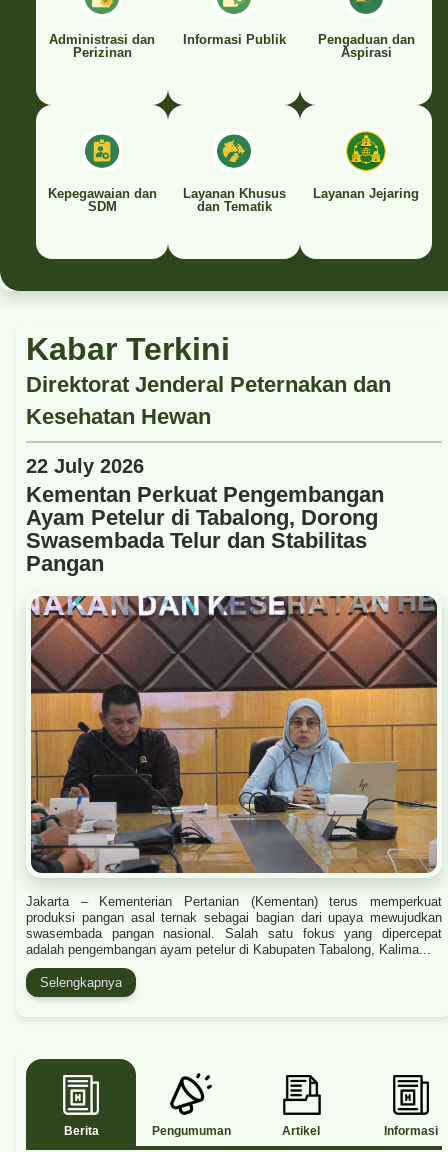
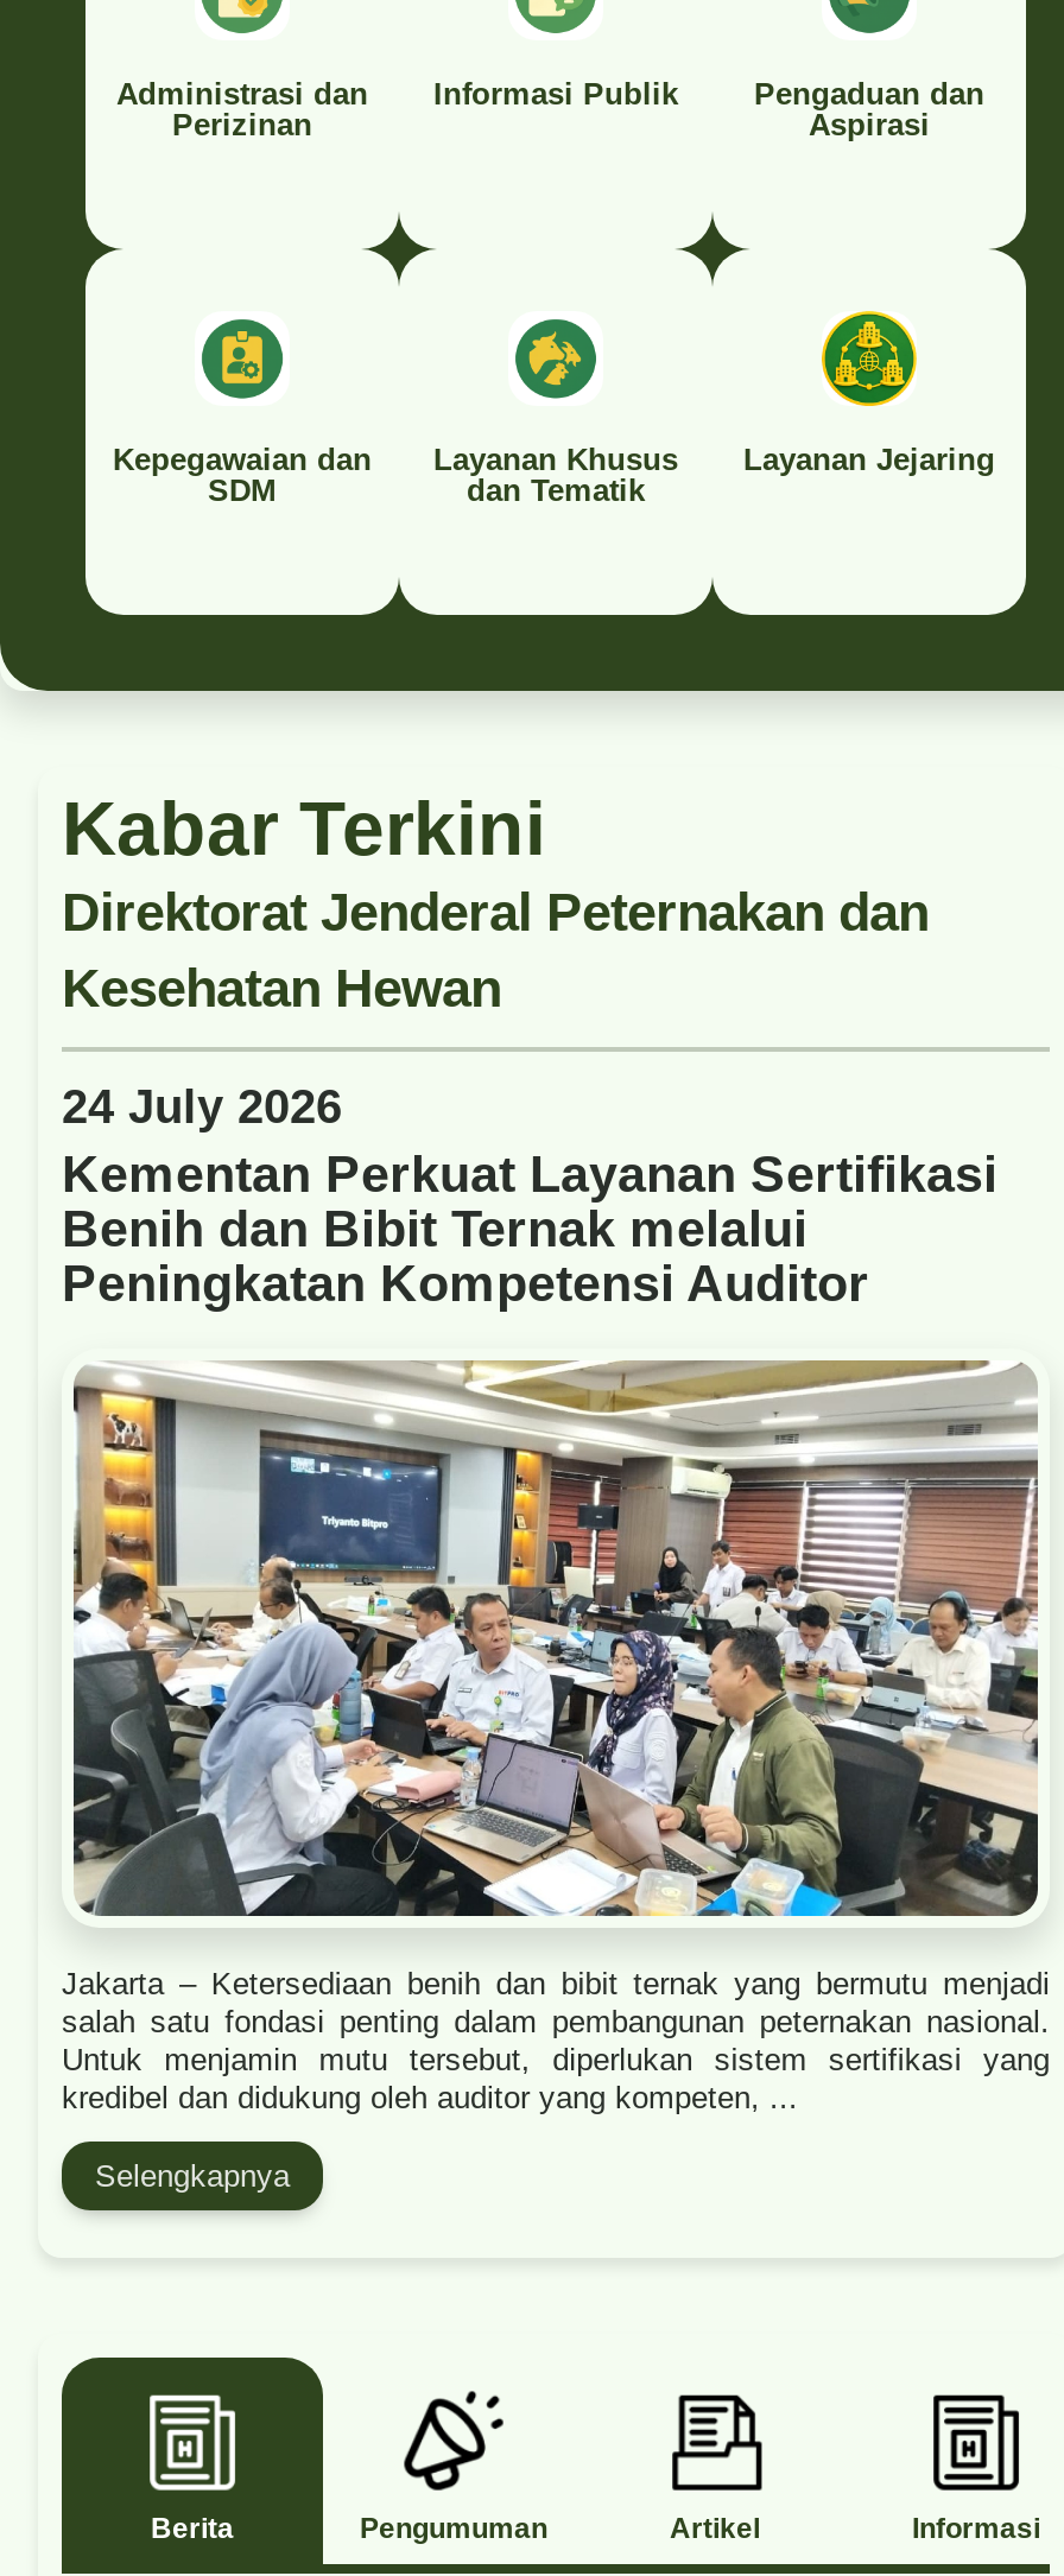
- 22 July 2026
- Kementan Perkuat Pengembangan
- Ayam Petelur di Tabalong, Dorong
- Swasembada Telur dan Stabilitas
- Pangan
+ 24 July 2026
+ Kementan Perkuat Layanan Sertifikasi
+ Benih dan Bibit Ternak melalui
+ Peningkatan Kompetensi Auditor

- [image]
+ [image]

- Jakarta – Kementerian Pertanian (Kementan) terus memperkuat
- produksi pangan asal ternak sebagai bagian dari upaya mewujudkan
- swasembada pangan nasional. Salah satu fokus yang dipercepat
- adalah pengembangan ayam petelur di Kabupaten Tabalong, Kalima...
+ Jakarta – Ketersediaan benih dan bibit ternak yang bermutu menjadi
+ salah satu fondasi penting dalam pembangunan peternakan nasional.
+ Untuk menjamin mutu tersebut, diperlukan sistem sertifikasi yang
+ kredibel dan didukung oleh auditor yang kompeten, ...
